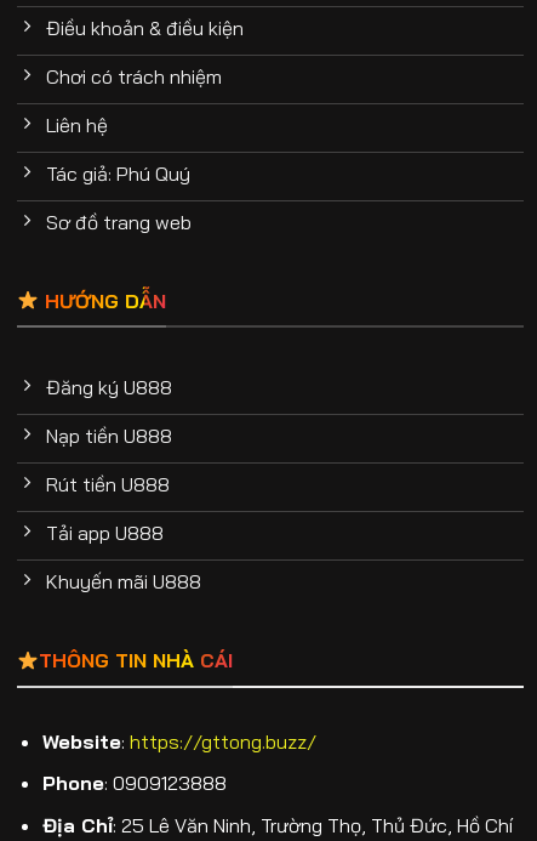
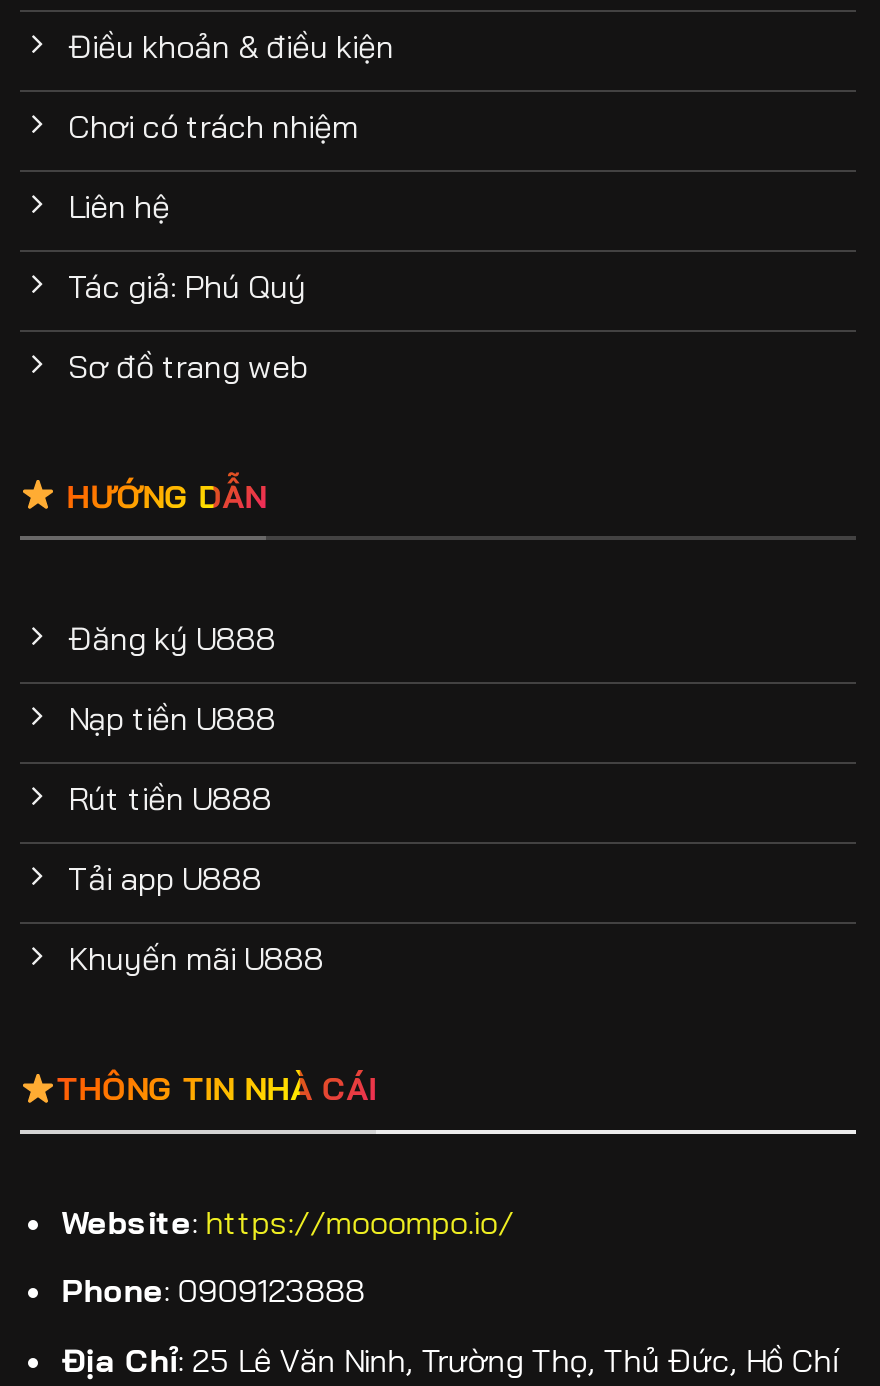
- Website: https://gttong.buzz/
+ Website: https://mooompo.io/
